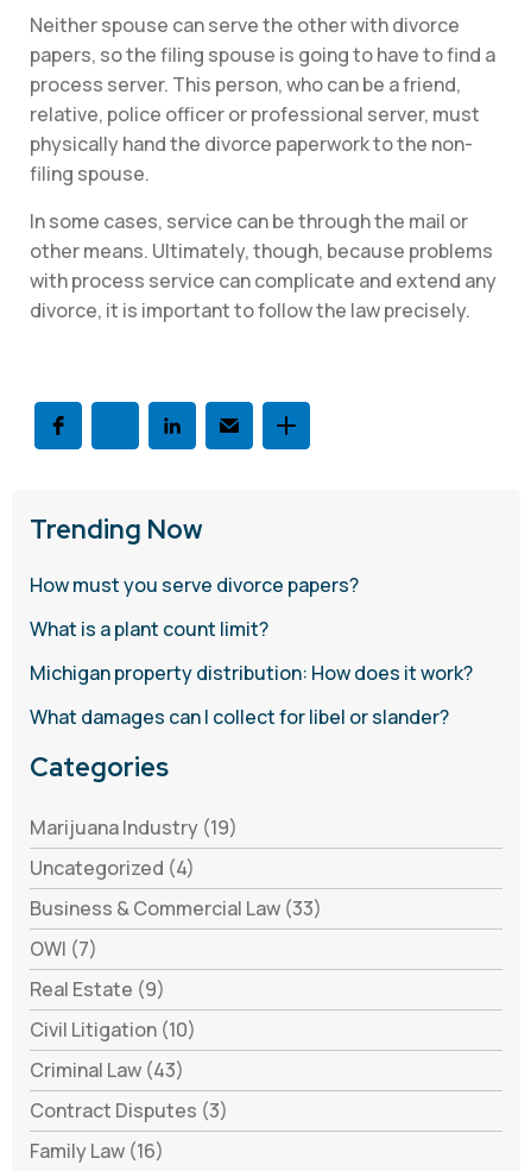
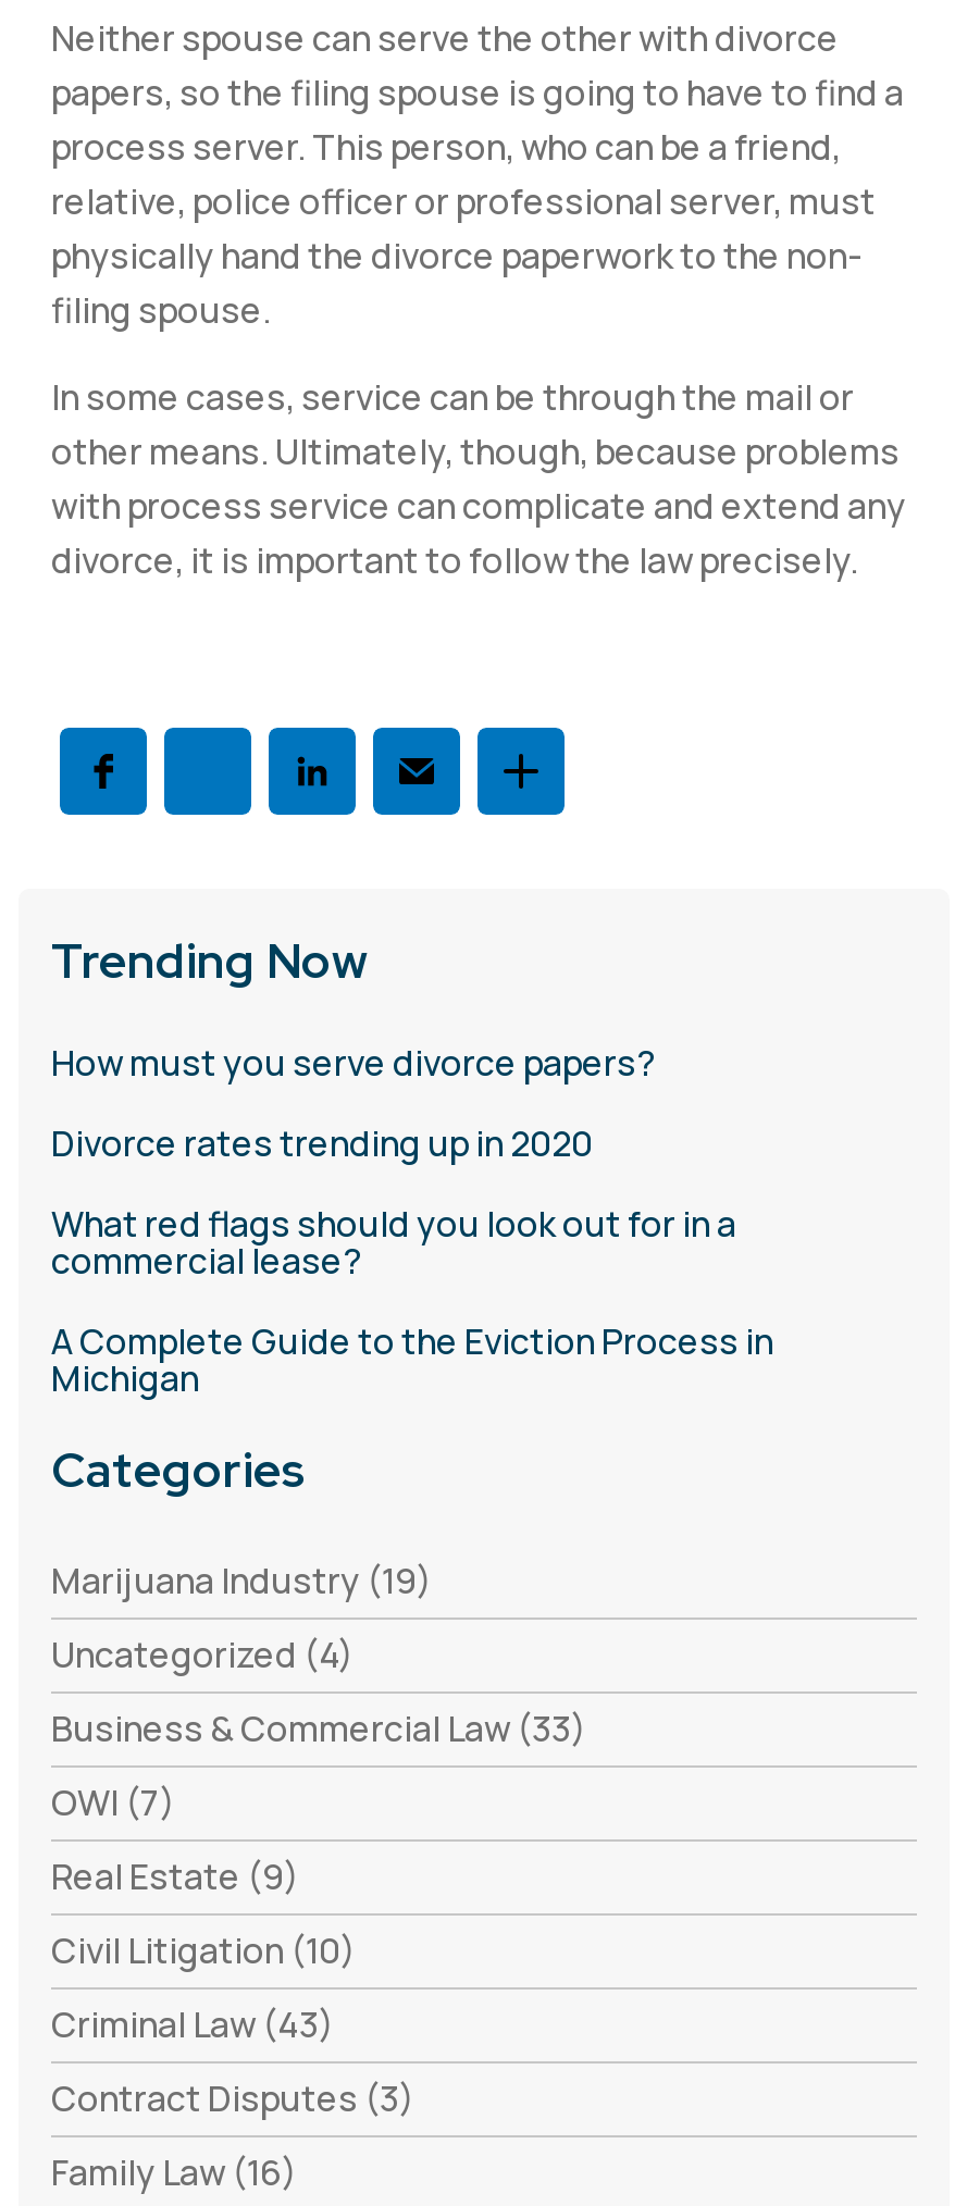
- What is a plant count limit?
+ Divorce rates trending up in 2020

- Michigan property distribution: How does it work?
+ What red flags should you look out for in a
+ commercial lease?

- What damages can I collect for libel or slander?
+ A Complete Guide to the Eviction Process in
+ Michigan
